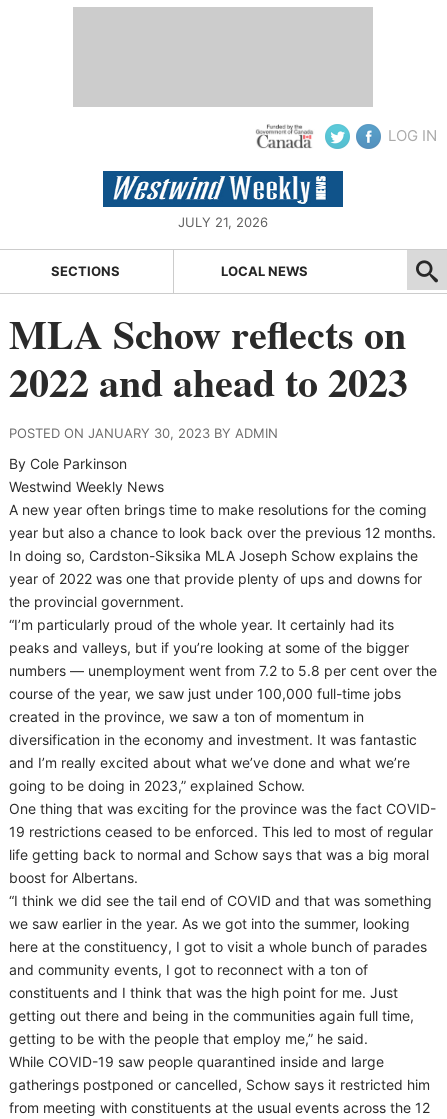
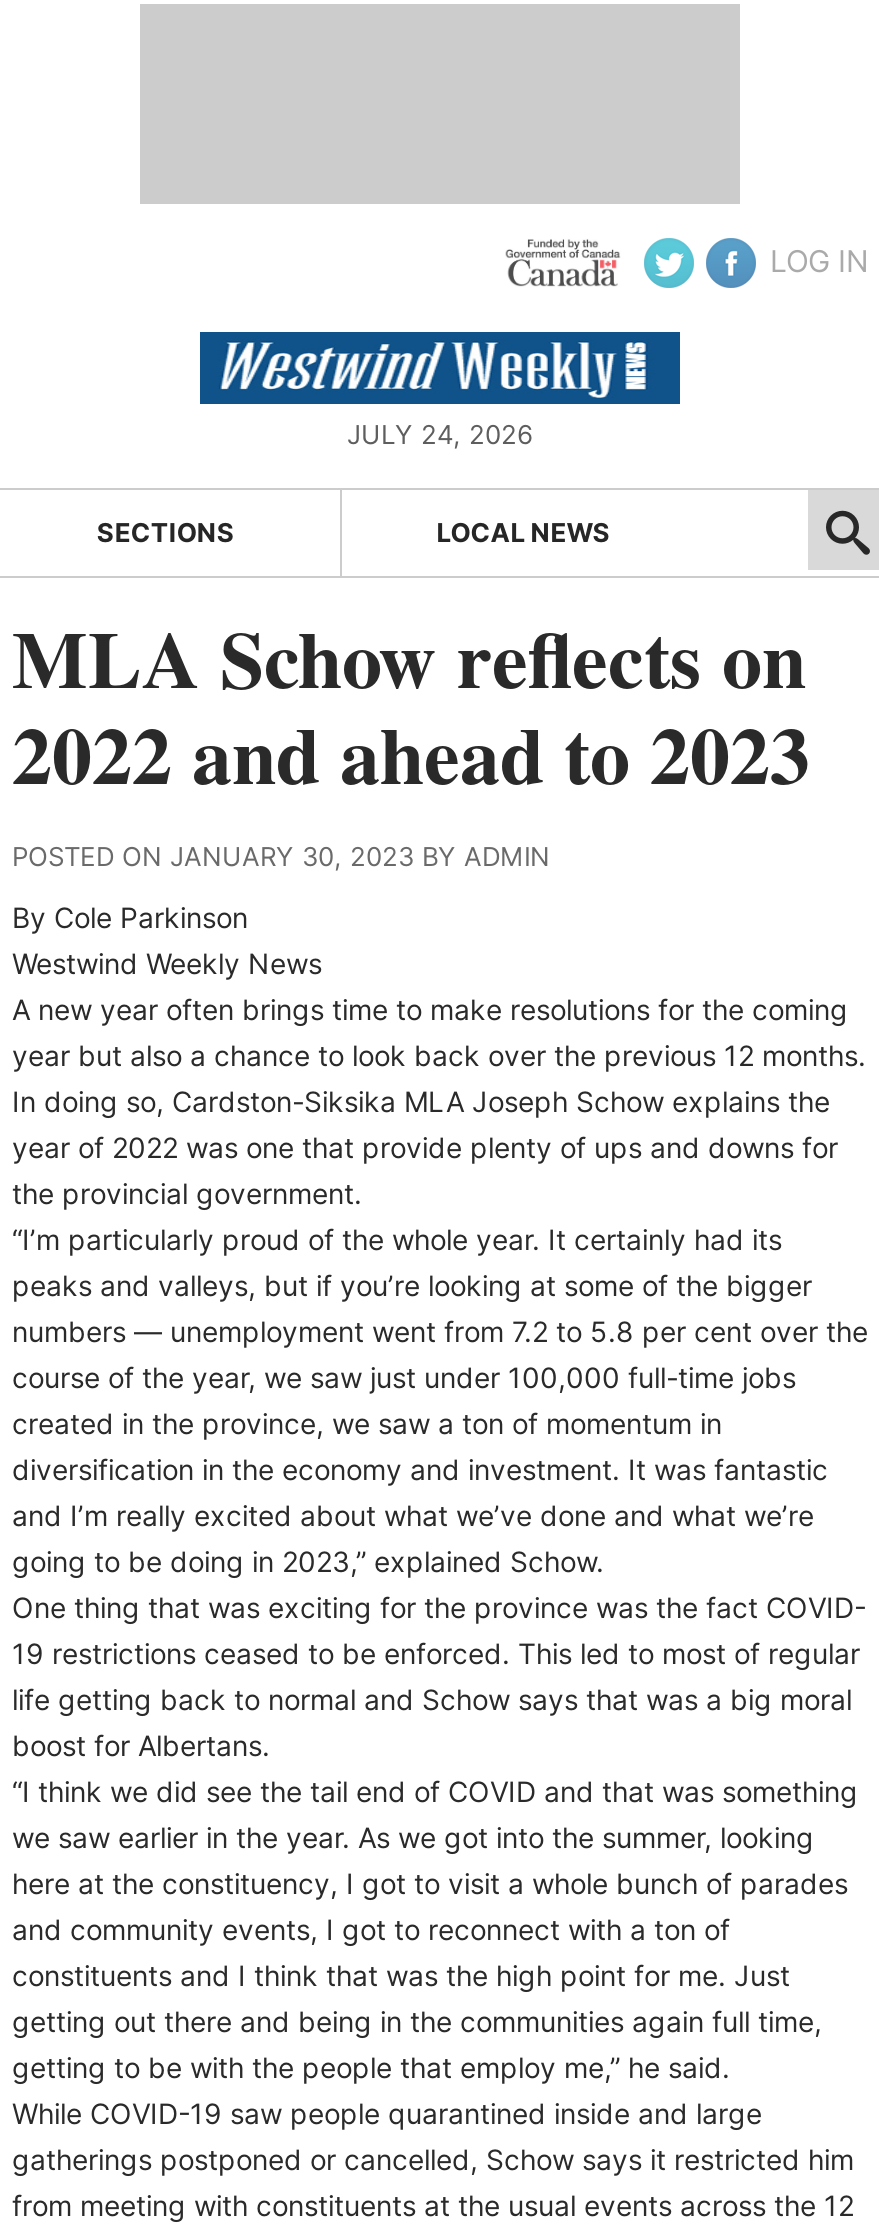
- JULY 21, 2026
+ JULY 24, 2026
